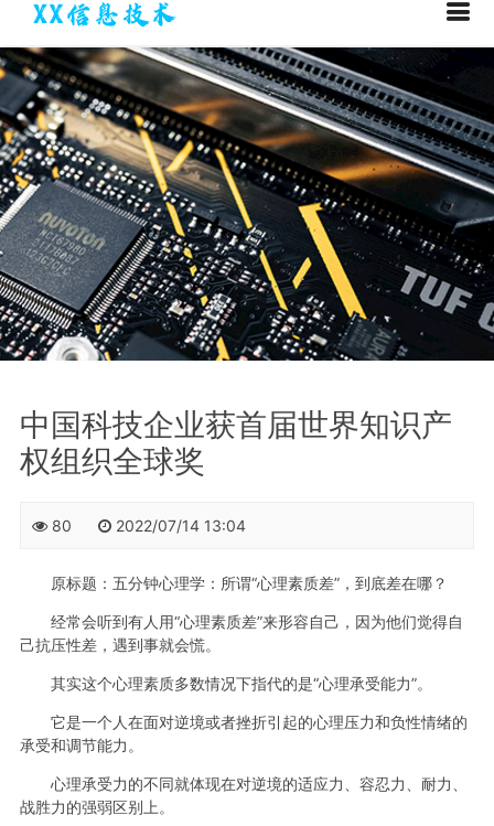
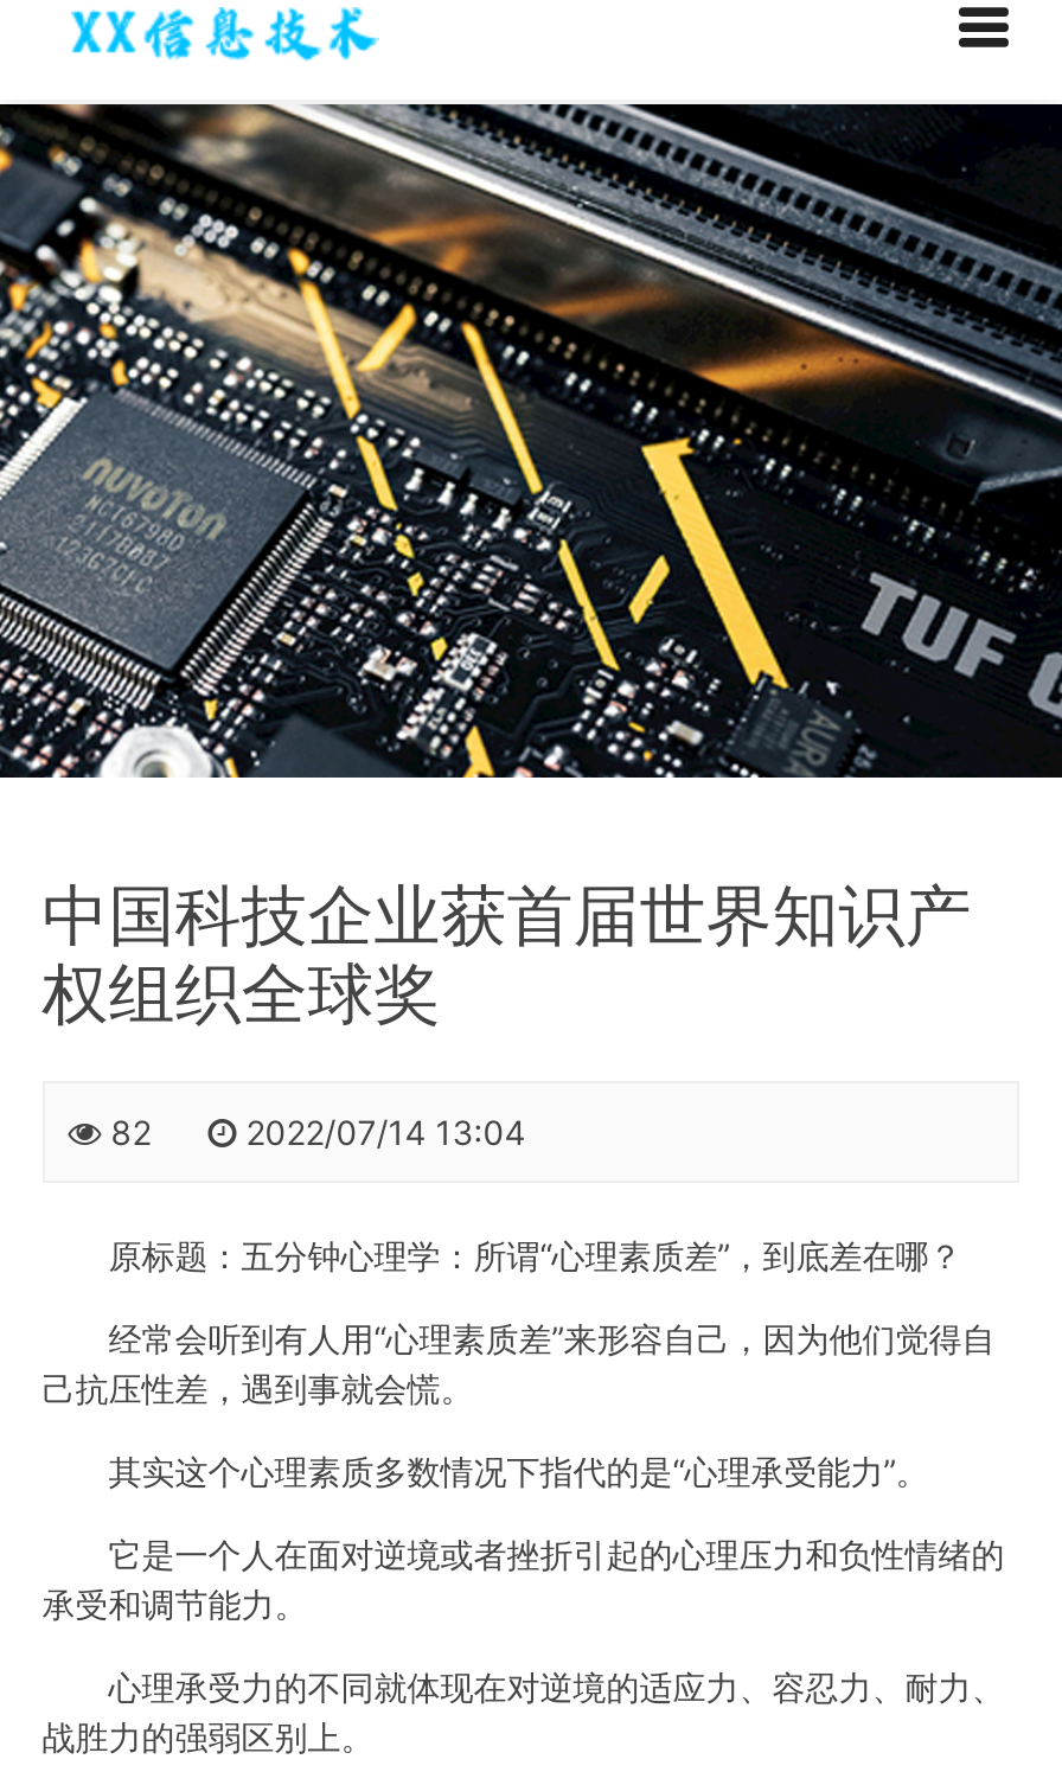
- 80 2022/07/14 13:04
+ 82 2022/07/14 13:04
